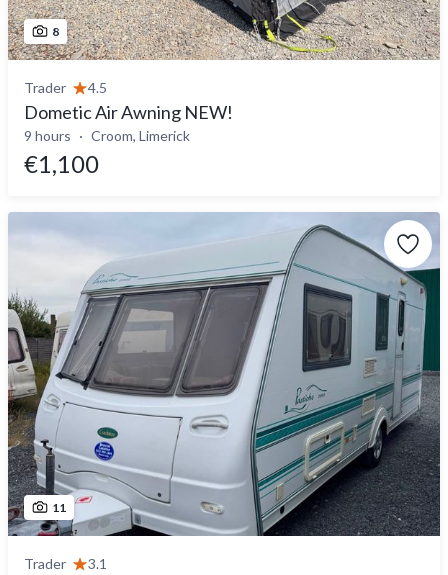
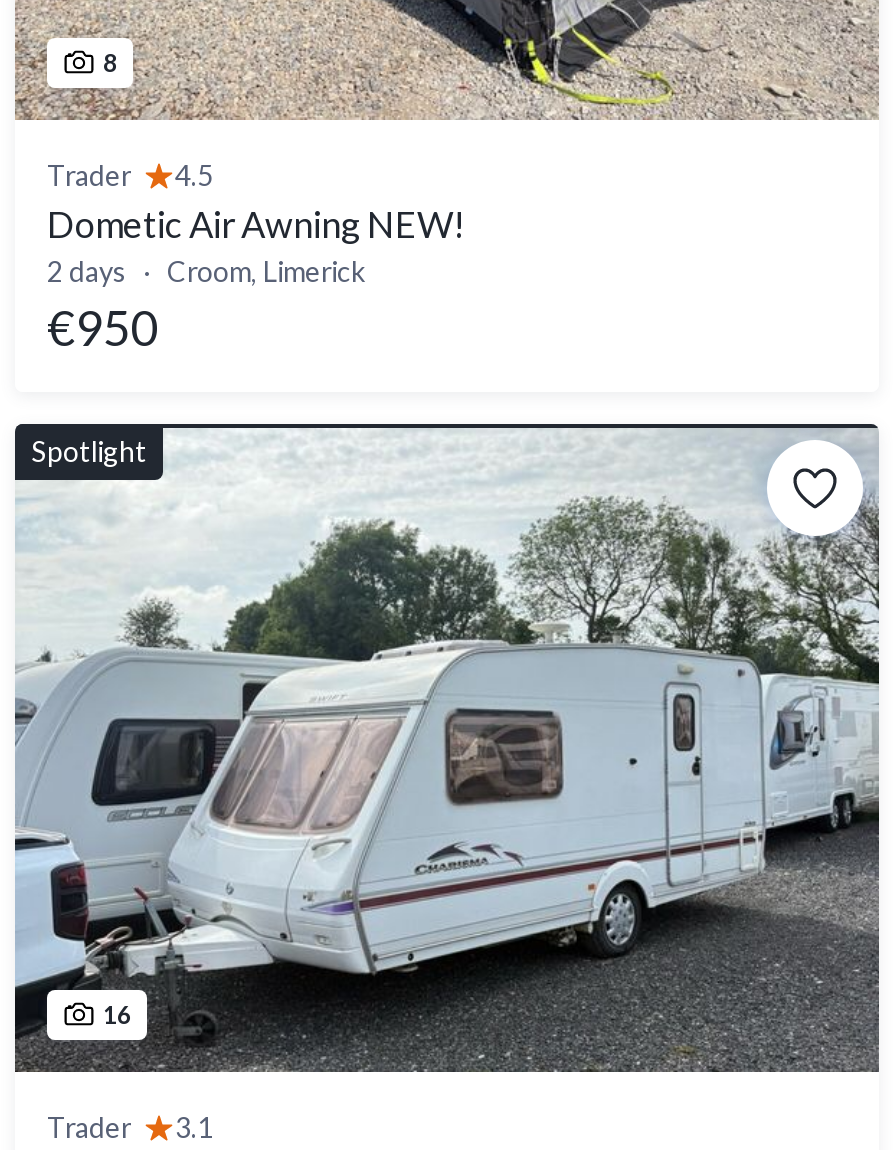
- 9 hours Croom, Limerick
+ 2 days Croom, Limerick

- €1,100
+ €950
+ Spotlight

- [image]
- 11
+ [image]
+ 16
